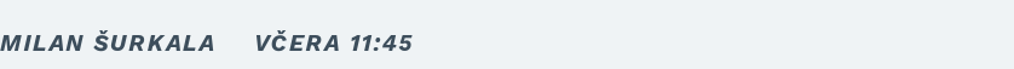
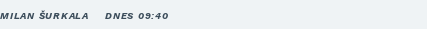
- MILAN ŠURKALA VČERA 11:45
+ MILAN ŠURKALA DNES 09:40
